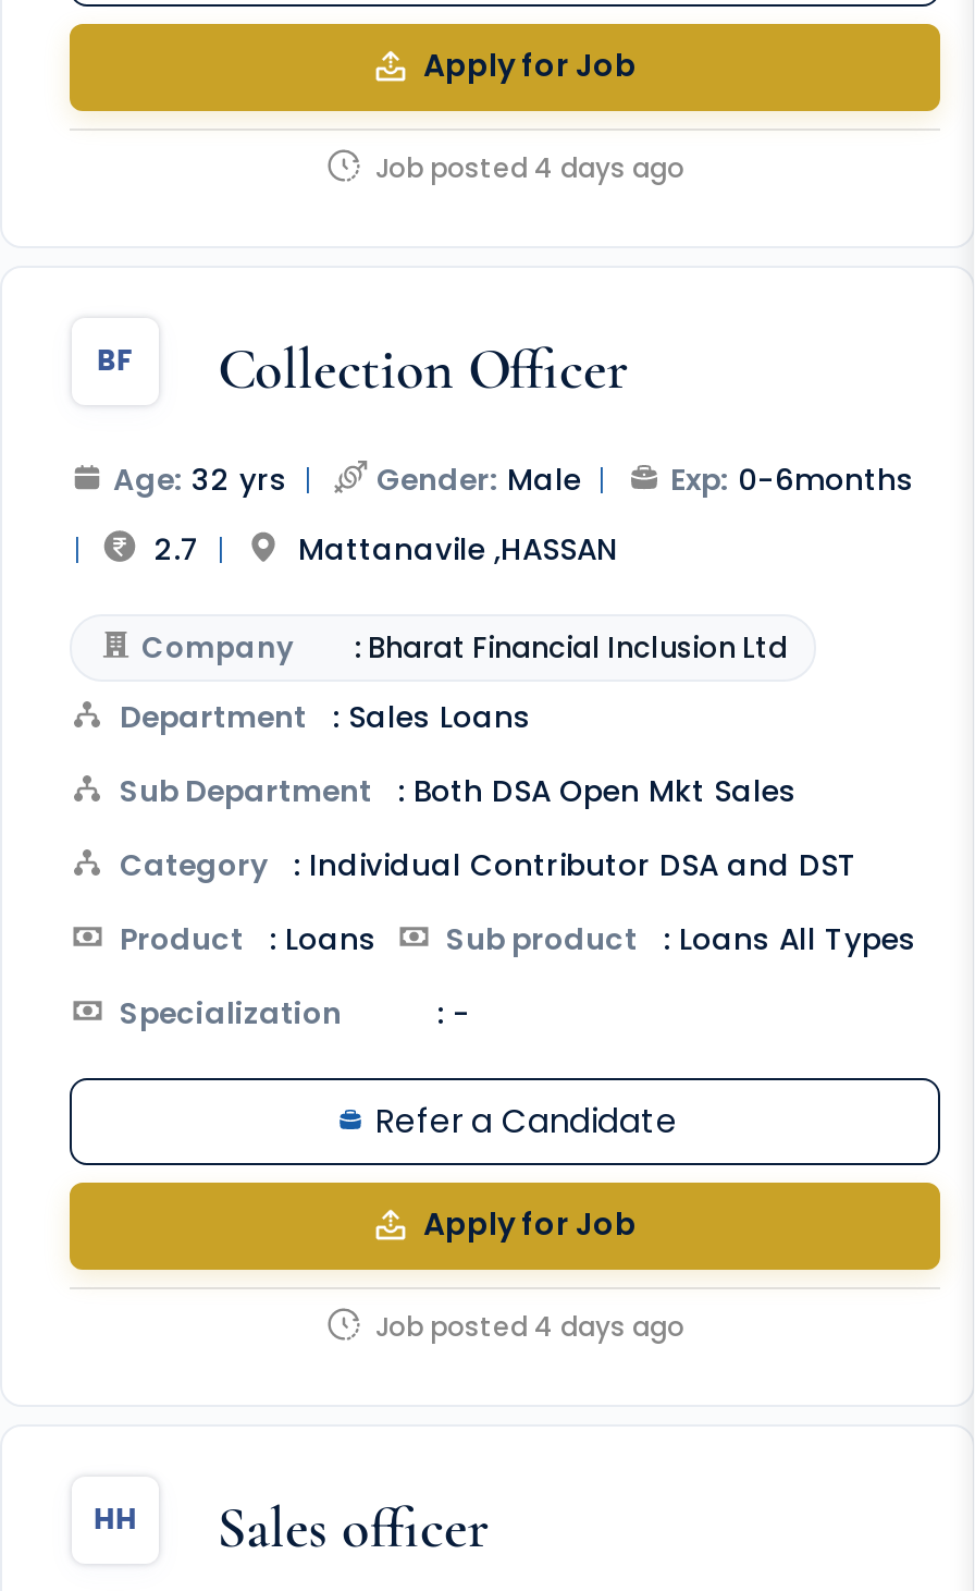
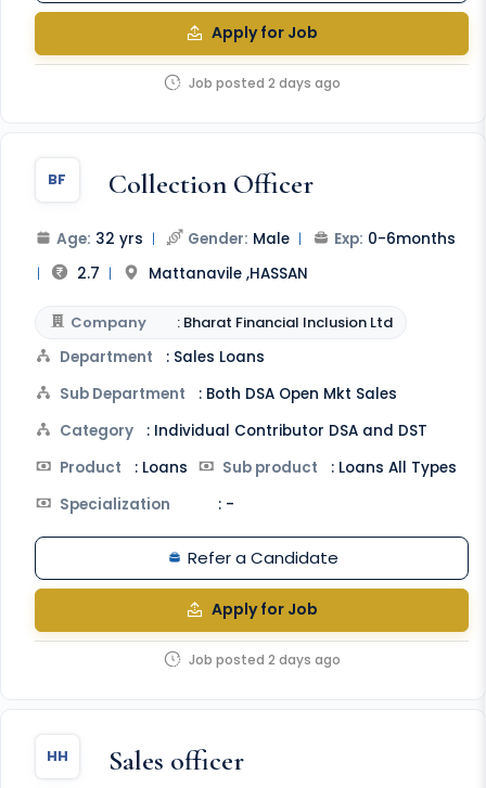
- Job posted 4 days ago
+ Job posted 2 days ago

- Job posted 4 days ago
+ Job posted 2 days ago
